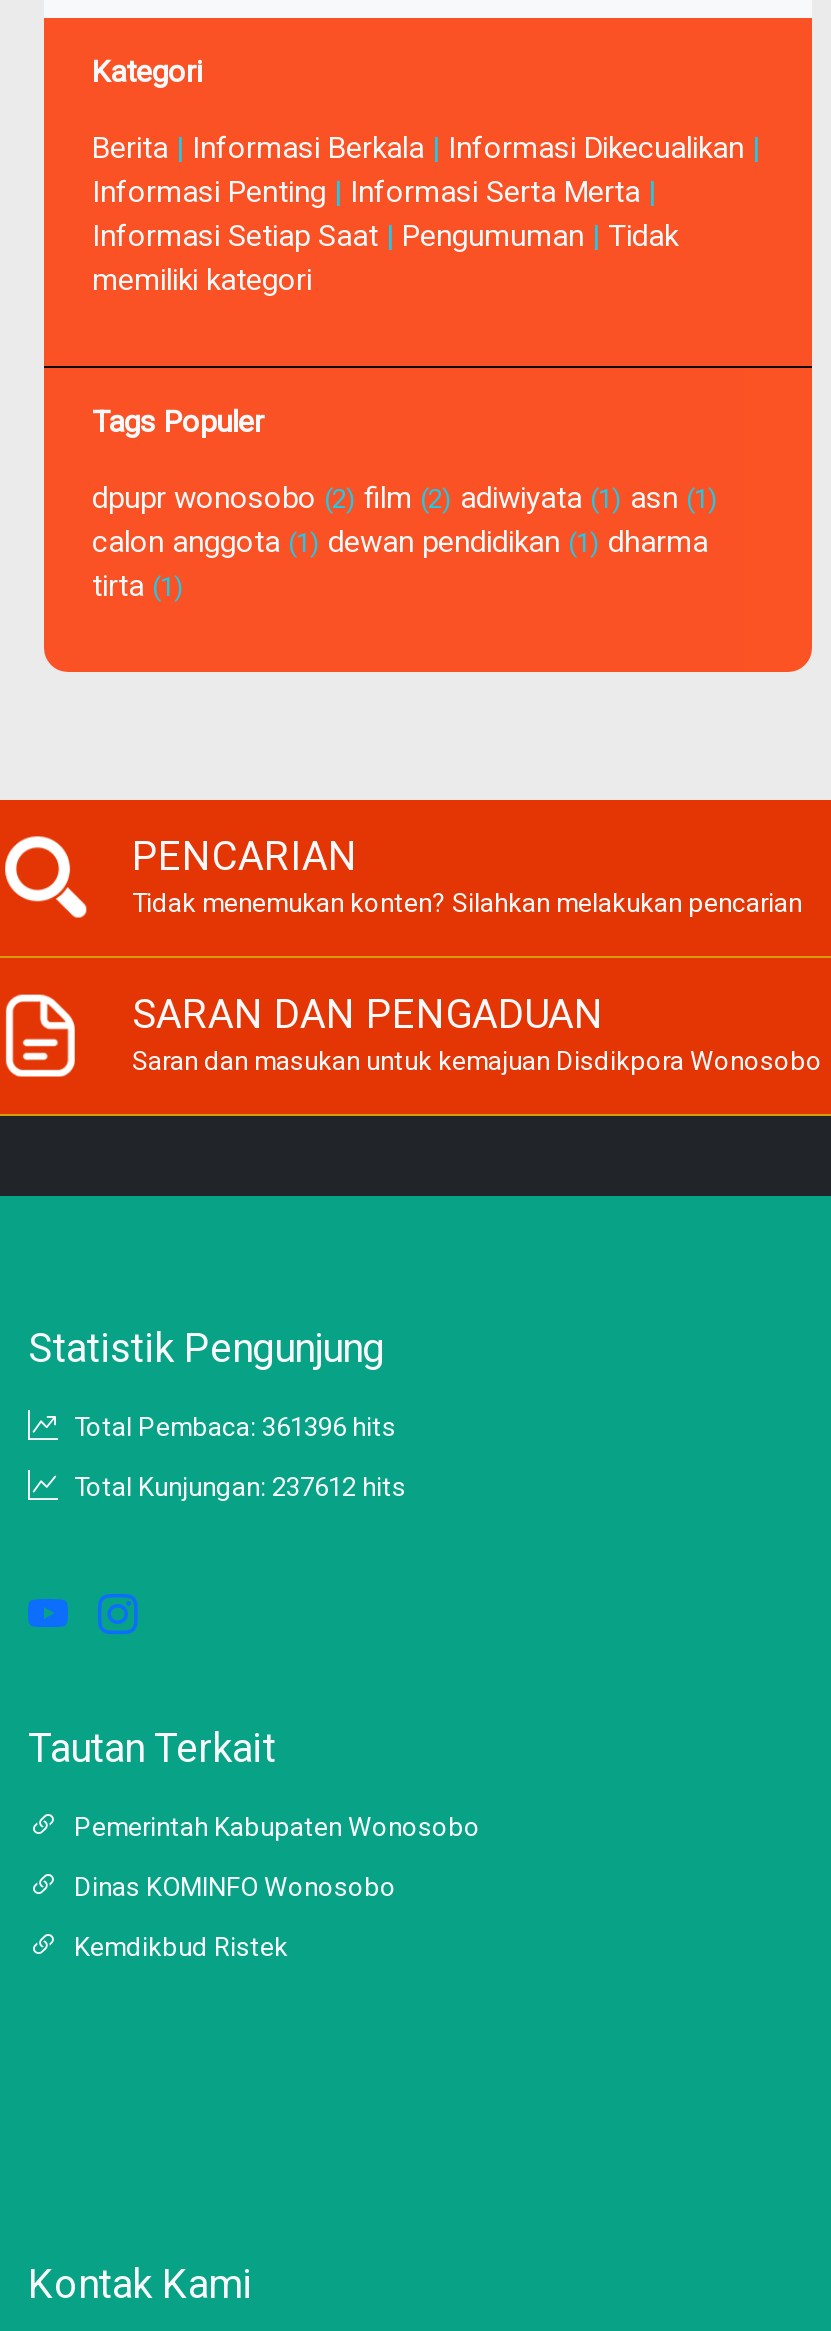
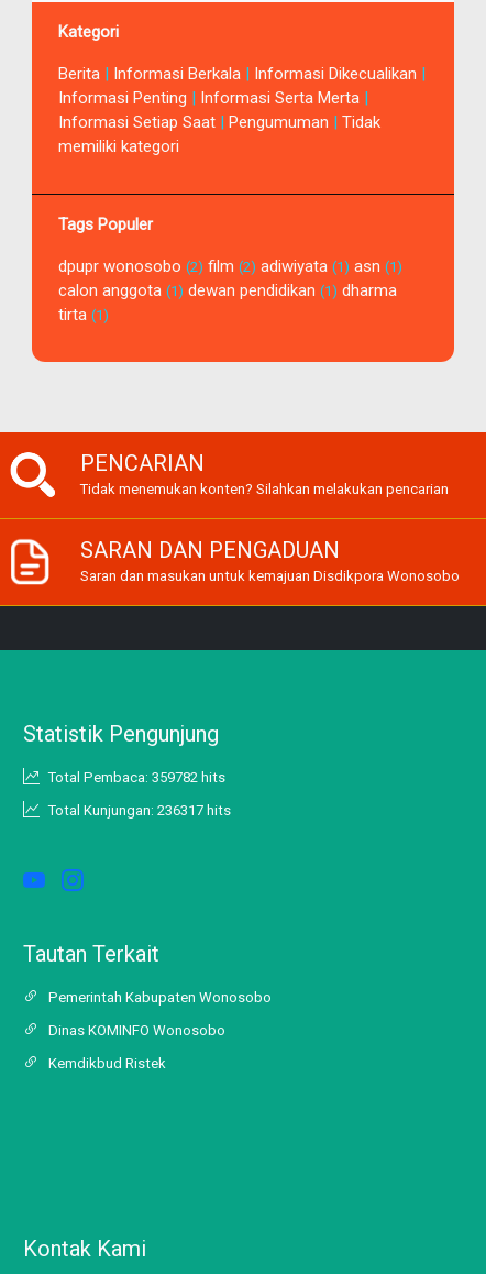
- Total Pembaca: 361396 hits
+ Total Pembaca: 359782 hits

- Total Kunjungan: 237612 hits
+ Total Kunjungan: 236317 hits
